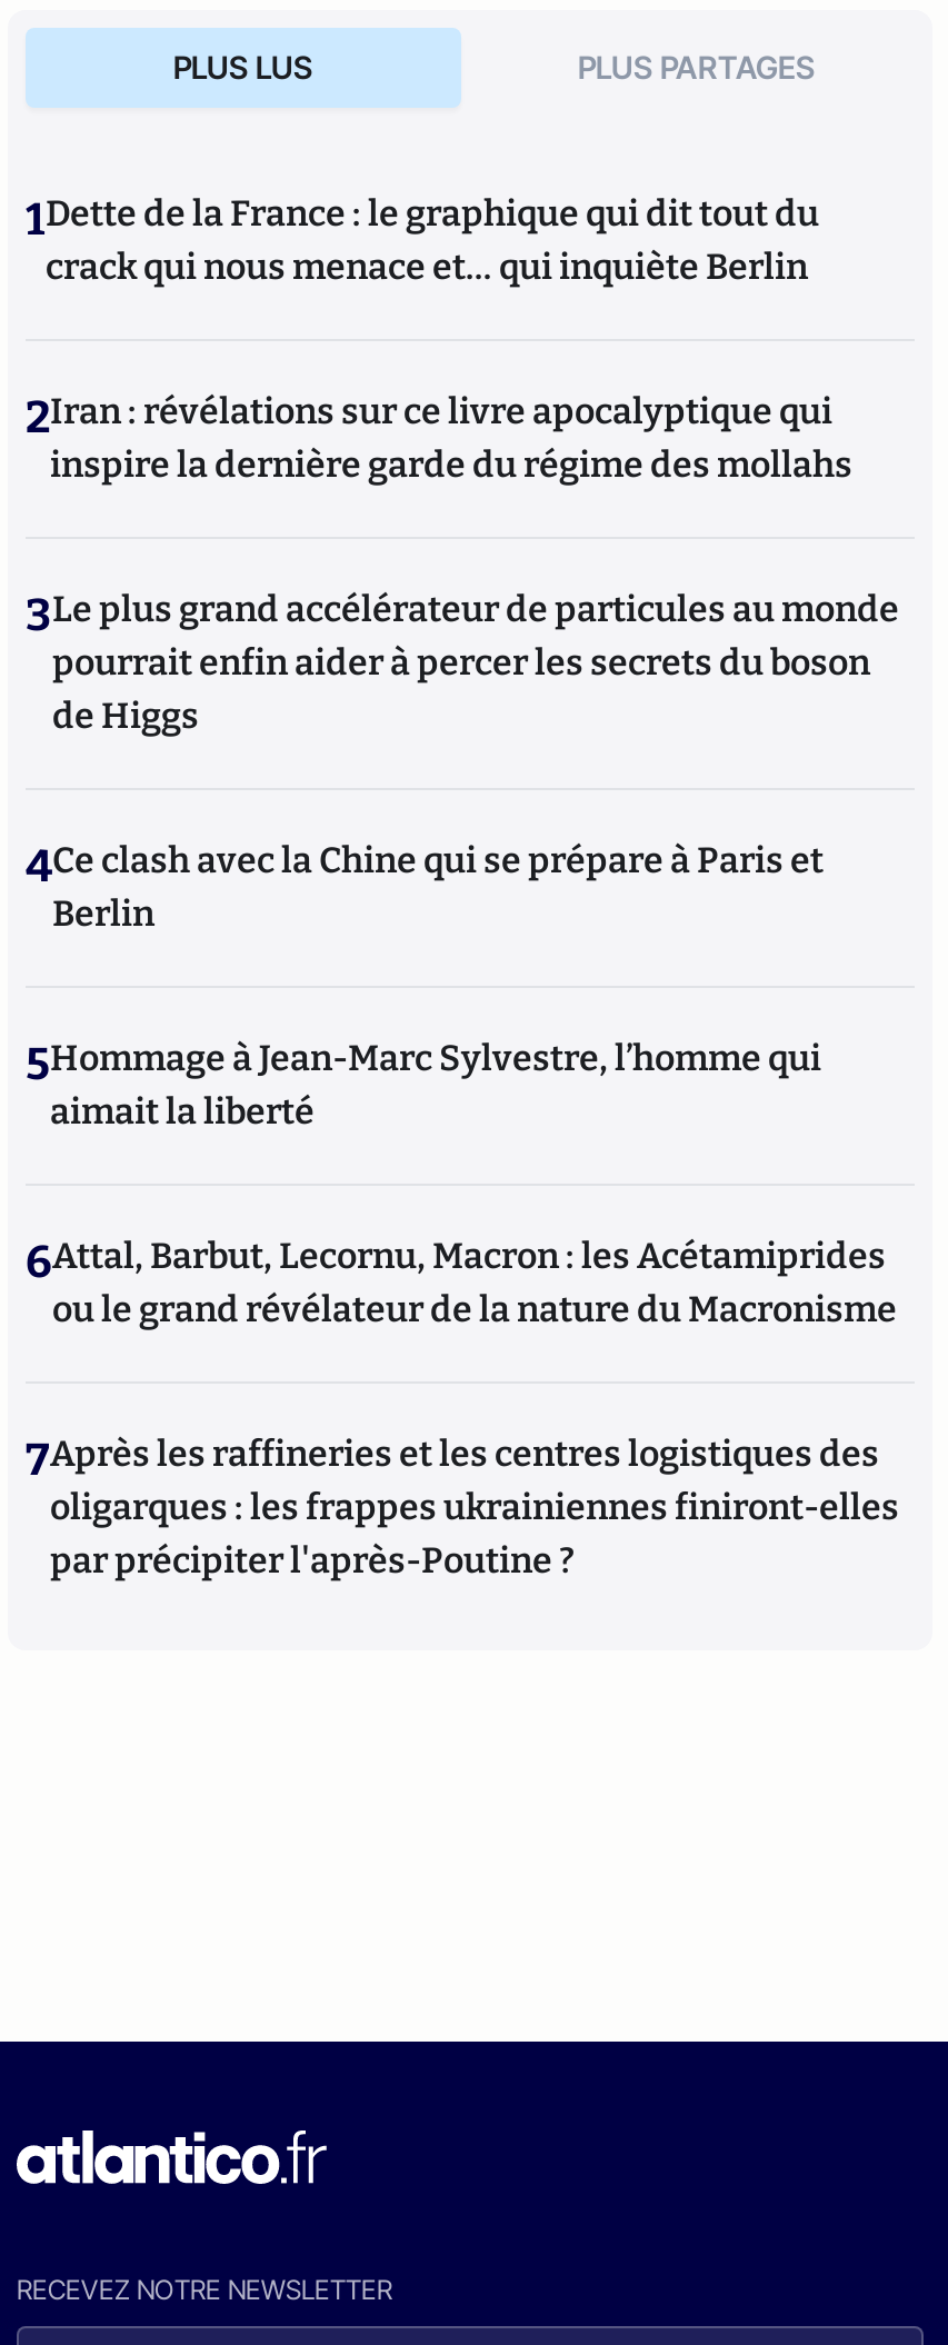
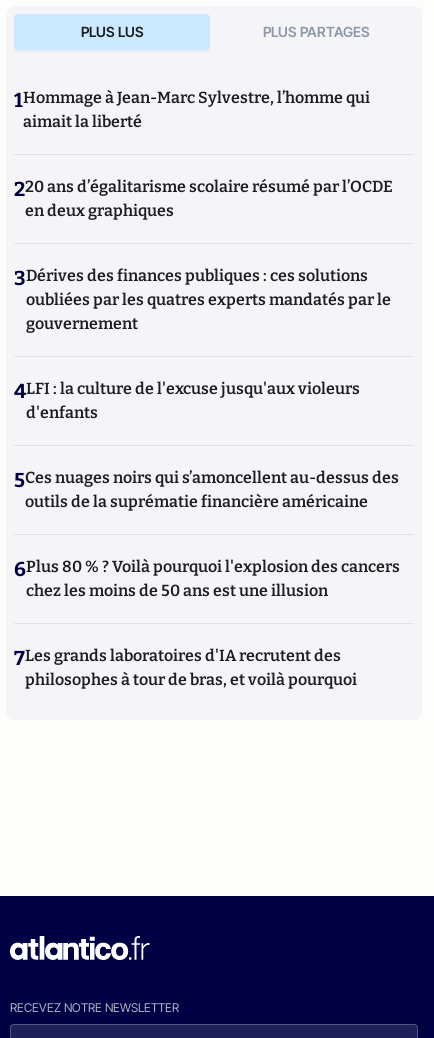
- 1Dette de la France : le graphique qui dit tout du
- crack qui nous menace et… qui inquiète Berlin
- 2Iran : révélations sur ce livre apocalyptique qui
- inspire la dernière garde du régime des mollahs
- 3Le plus grand accélérateur de particules au monde
- pourrait enfin aider à percer les secrets du boson
- de Higgs
- 4Ce clash avec la Chine qui se prépare à Paris et
- Berlin
- 5Hommage à Jean-Marc Sylvestre, l’homme qui
+ 1Hommage à Jean-Marc Sylvestre, l’homme qui

moved up: aimait la liberté

- 6Attal, Barbut, Lecornu, Macron : les Acétamiprides
- ou le grand révélateur de la nature du Macronisme
- 7Après les raffineries et les centres logistiques des
- oligarques : les frappes ukrainiennes finiront-elles
- par précipiter l'après-Poutine ?
+ 220 ans d’égalitarisme scolaire résumé par l’OCDE
+ en deux graphiques
+ 3Dérives des finances publiques : ces solutions
+ oubliées par les quatres experts mandatés par le
+ gouvernement
+ 4LFI : la culture de l'excuse jusqu'aux violeurs
+ d'enfants
+ 5Ces nuages noirs qui s’amoncellent au-dessus des
+ outils de la suprématie financière américaine
+ 6Plus 80 % ? Voilà pourquoi l'explosion des cancers
+ chez les moins de 50 ans est une illusion
+ 7Les grands laboratoires d'IA recrutent des
+ philosophes à tour de bras, et voilà pourquoi
